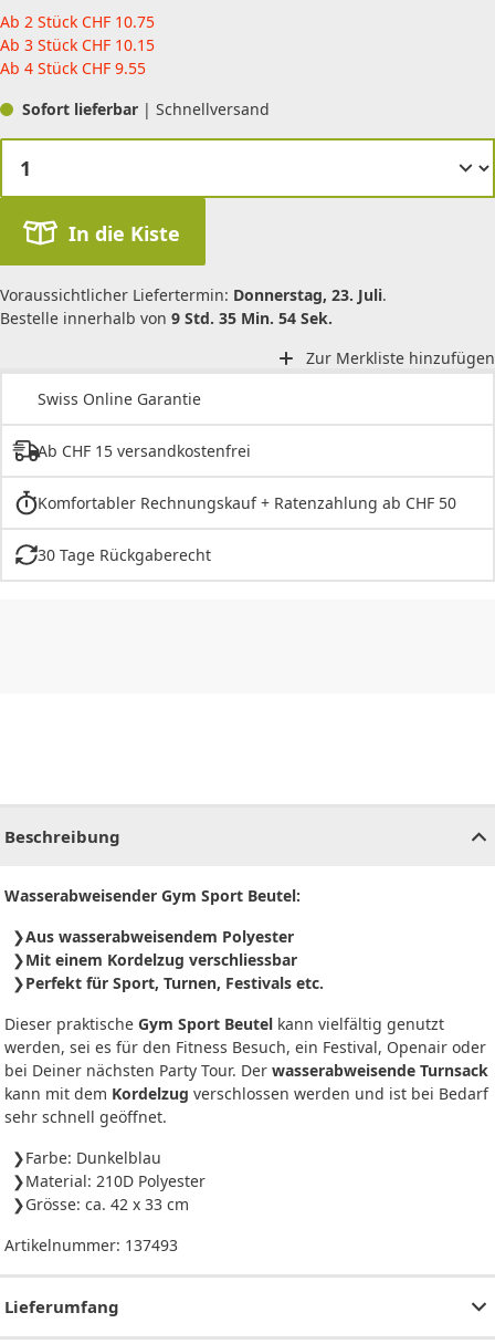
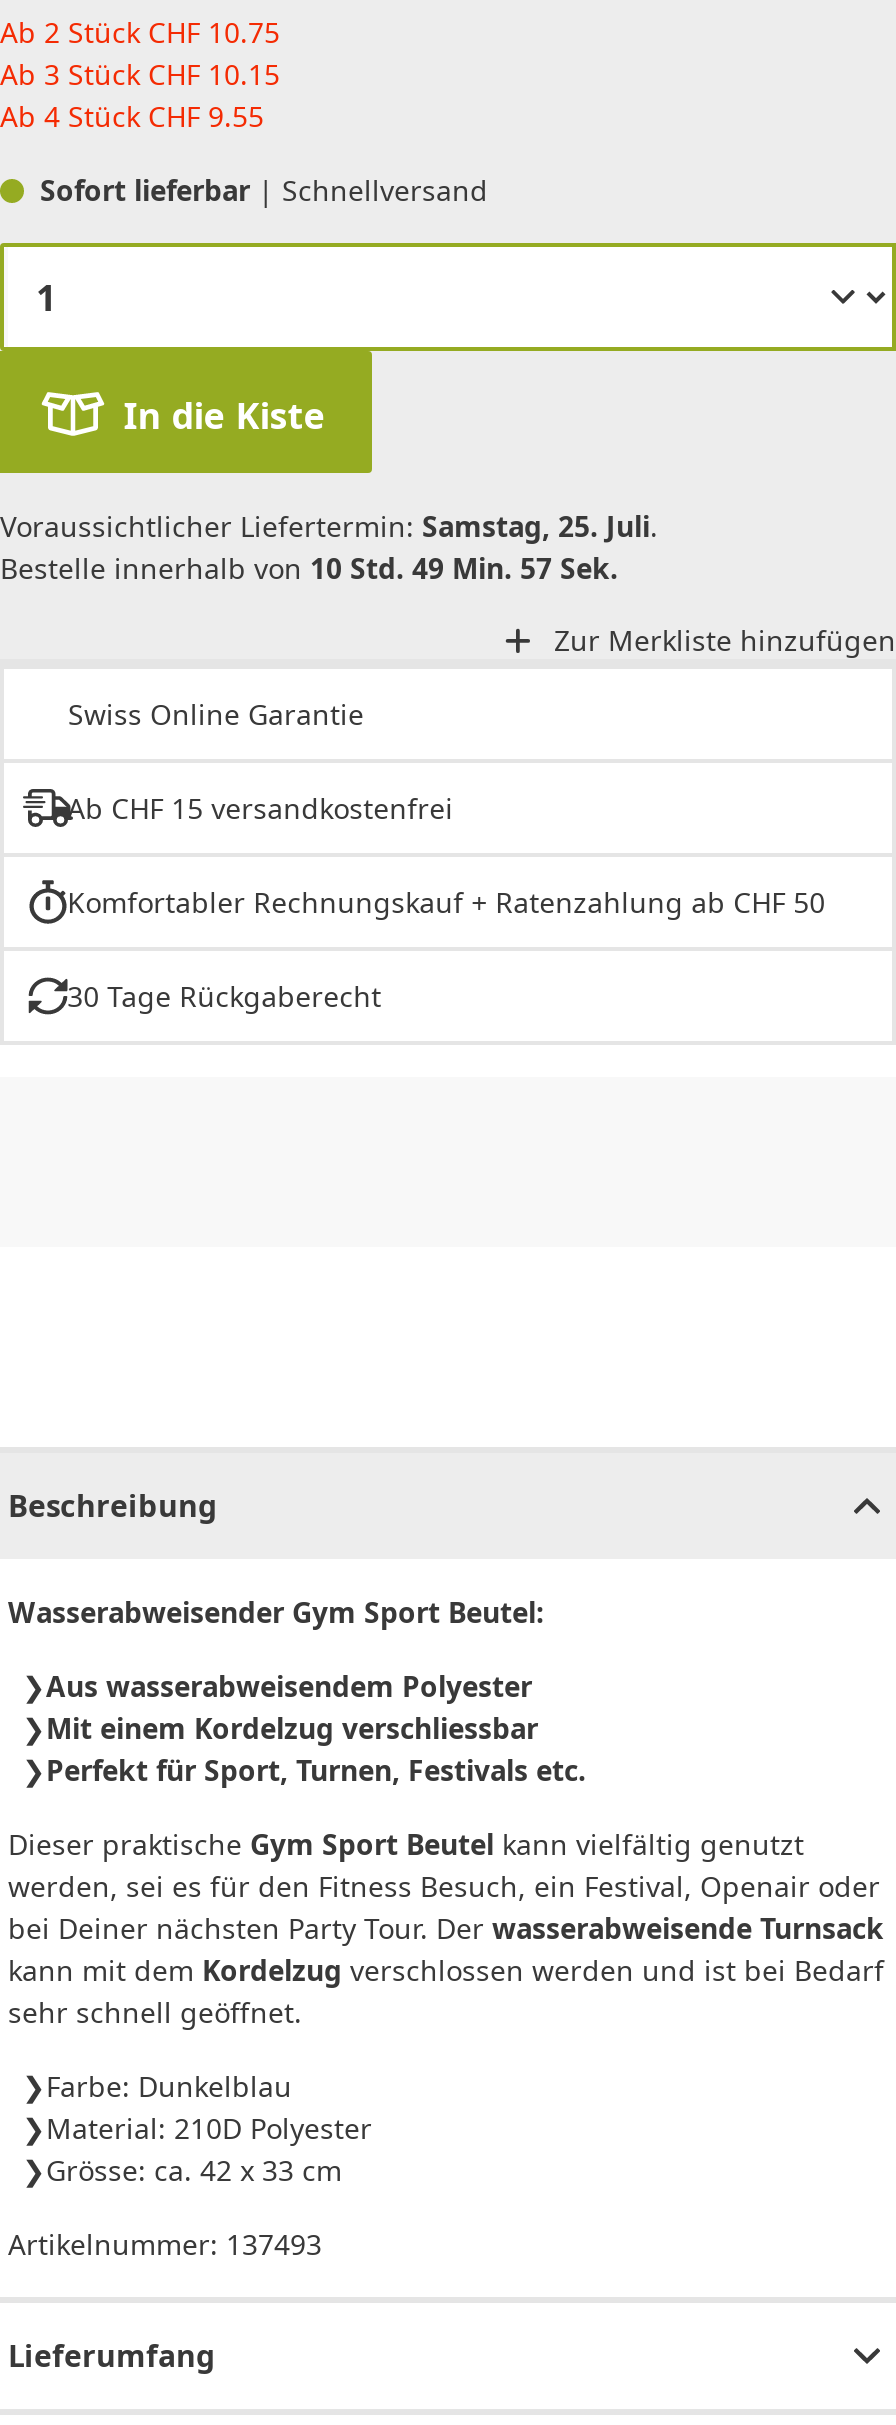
- Voraussichtlicher Liefertermin: Donnerstag, 23. Juli.
+ Voraussichtlicher Liefertermin: Samstag, 25. Juli.

- Bestelle innerhalb von 9 Std. 35 Min. 54 Sek.
+ Bestelle innerhalb von 10 Std. 49 Min. 57 Sek.
